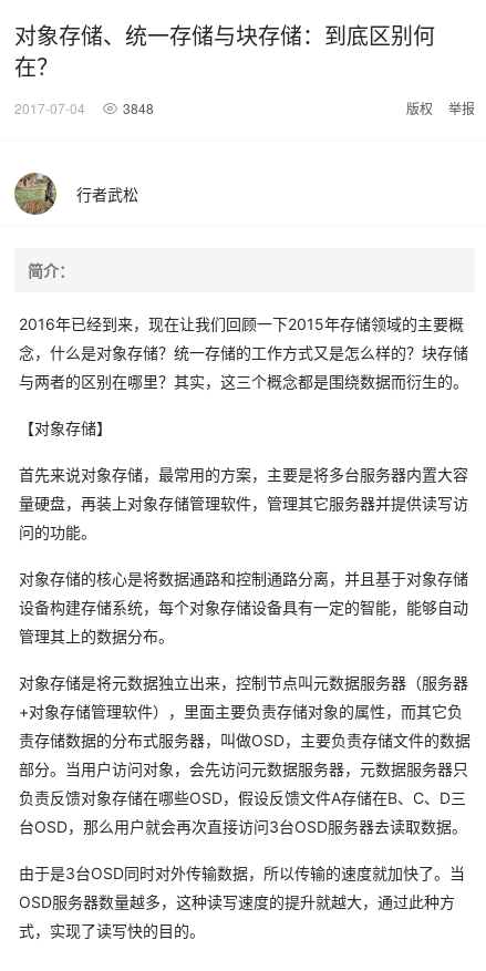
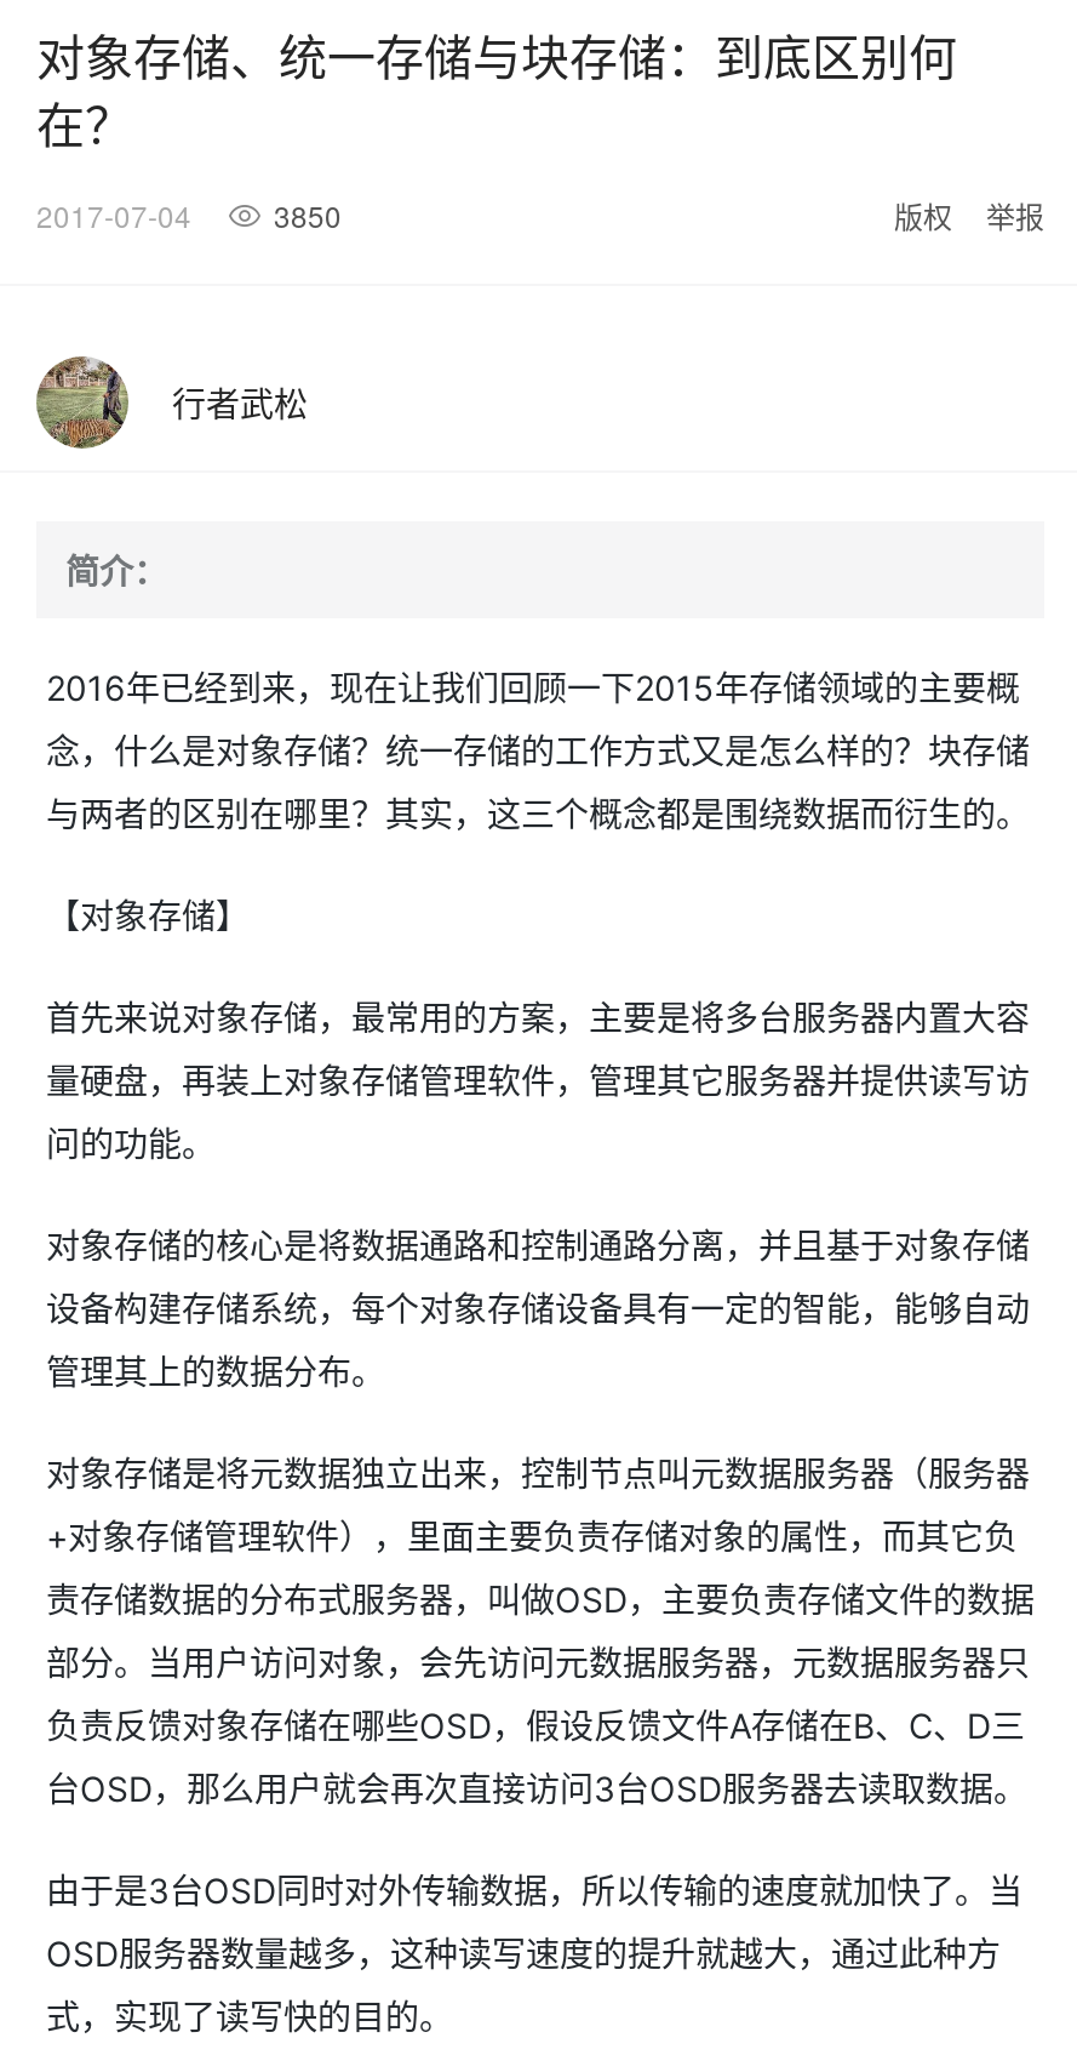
- 2017-07-04 3848
+ 2017-07-04 3850
